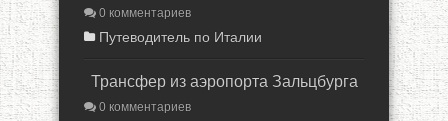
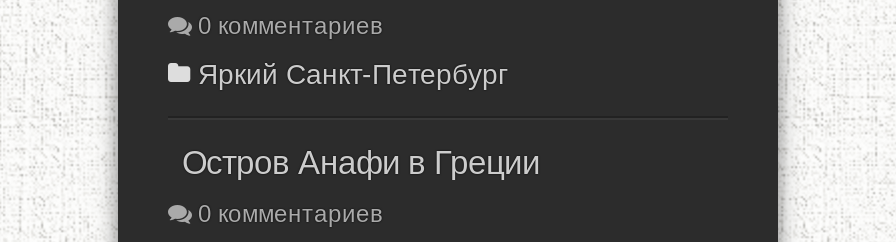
- Путеводитель по Италии
+ Яркий Санкт-Петербург

- Трансфер из аэропорта Зальцбурга
+ Остров Анафи в Греции
